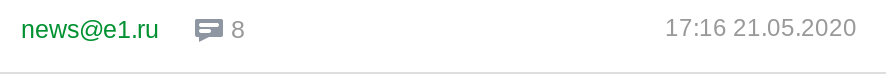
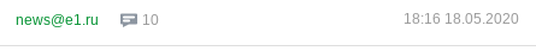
- 8
- 17:16 21.05.2020
+ 10
+ 18:16 18.05.2020
